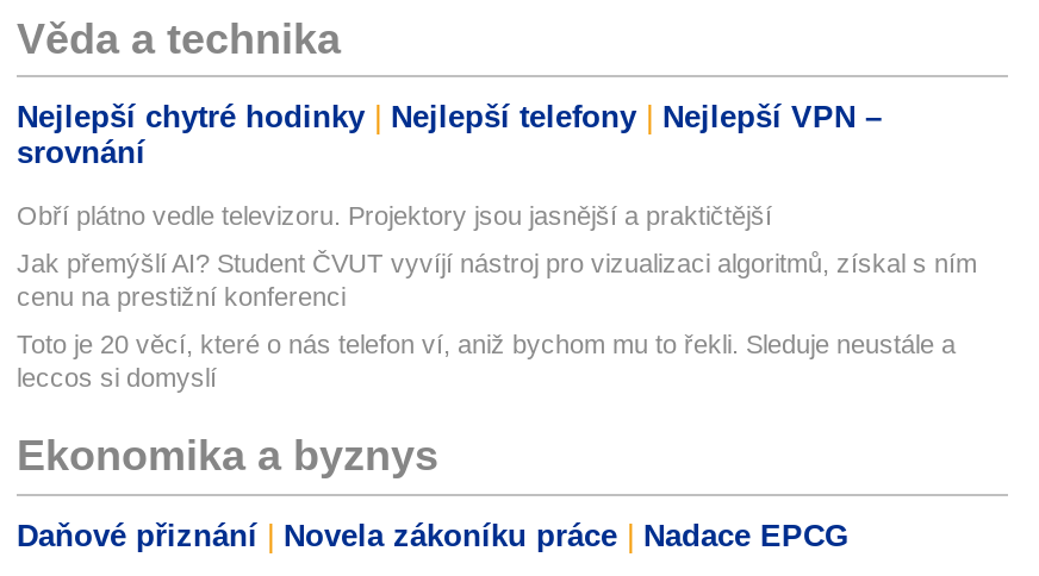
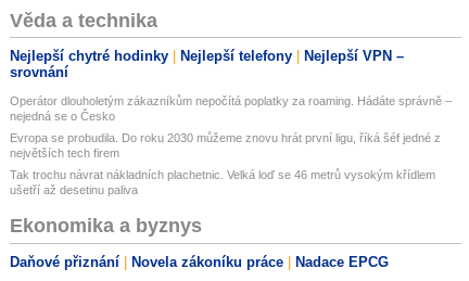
- Obří plátno vedle televizoru. Projektory jsou jasnější a praktičtější
+ Operátor dlouholetým zákazníkům nepočítá poplatky za roaming. Hádáte správně –
+ nejedná se o Česko

- Jak přemýšlí AI? Student ČVUT vyvíjí nástroj pro vizualizaci algoritmů, získal s ním
- cenu na prestižní konferenci
+ Evropa se probudila. Do roku 2030 můžeme znovu hrát první ligu, říká šéf jedné z
+ největších tech firem

- Toto je 20 věcí, které o nás telefon ví, aniž bychom mu to řekli. Sleduje neustále a
- leccos si domyslí
+ Tak trochu návrat nákladních plachetnic. Velká loď se 46 metrů vysokým křídlem
+ ušetří až desetinu paliva
